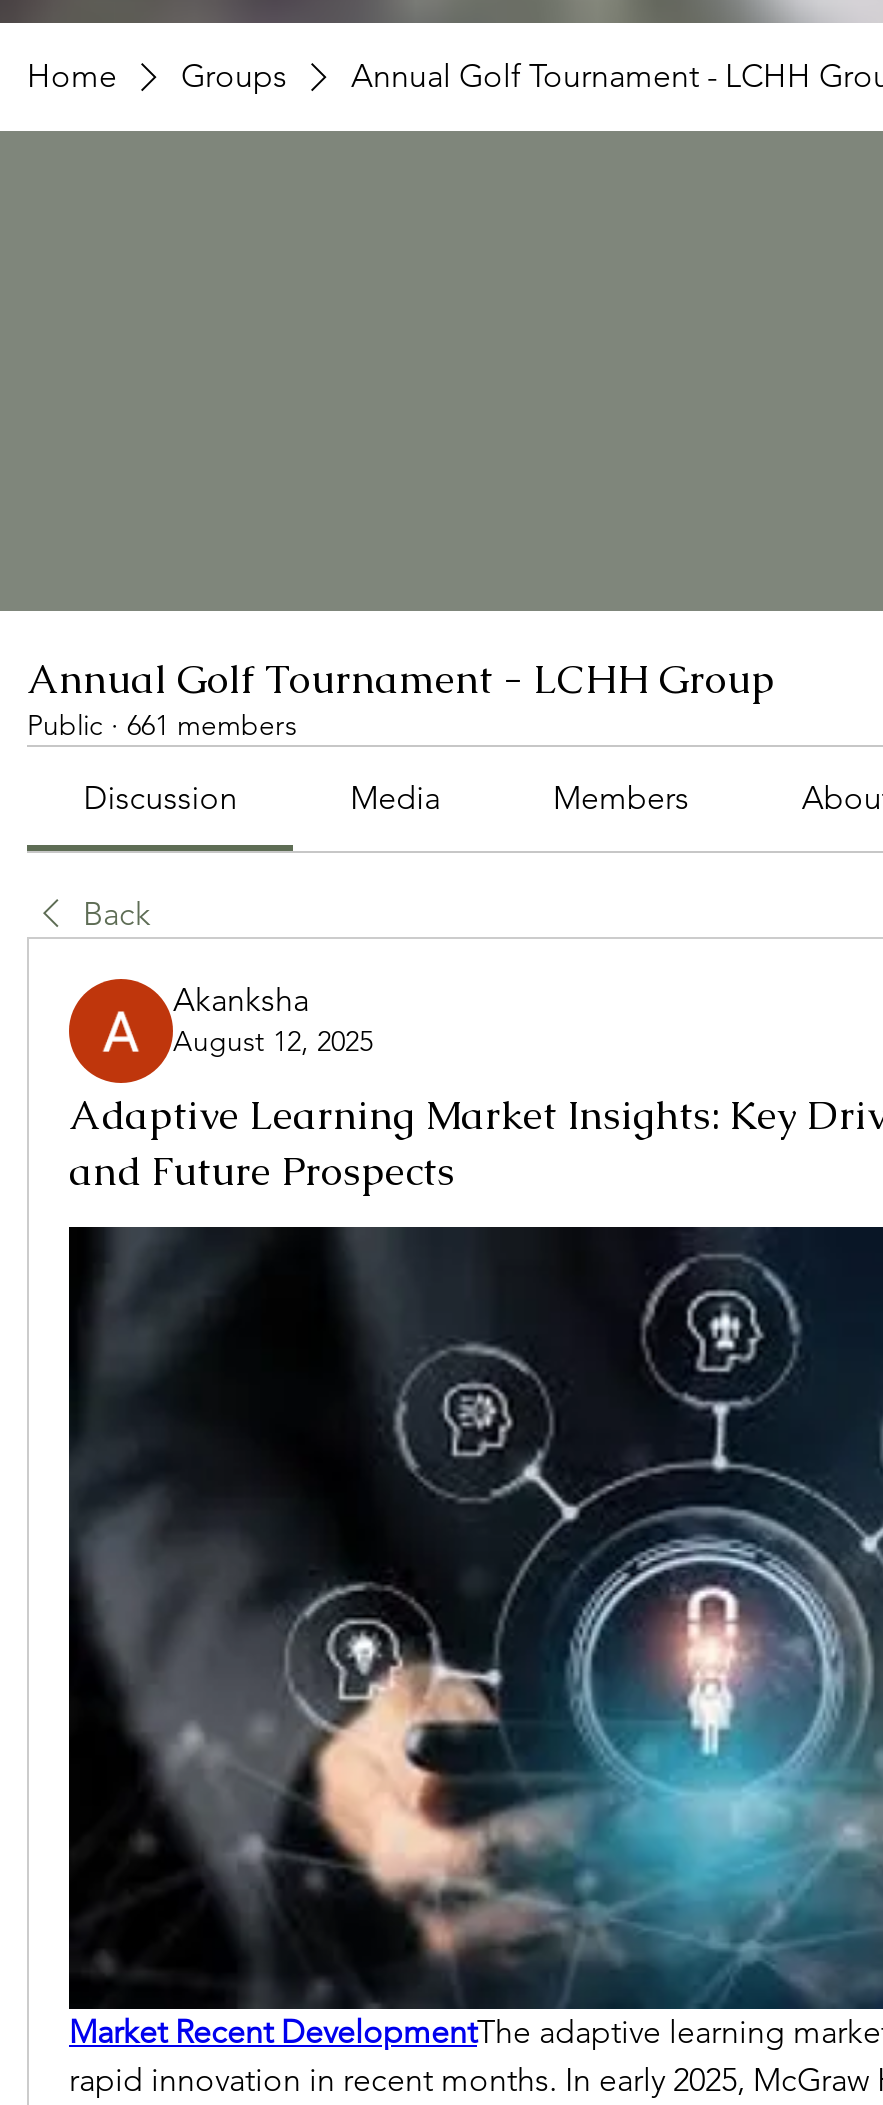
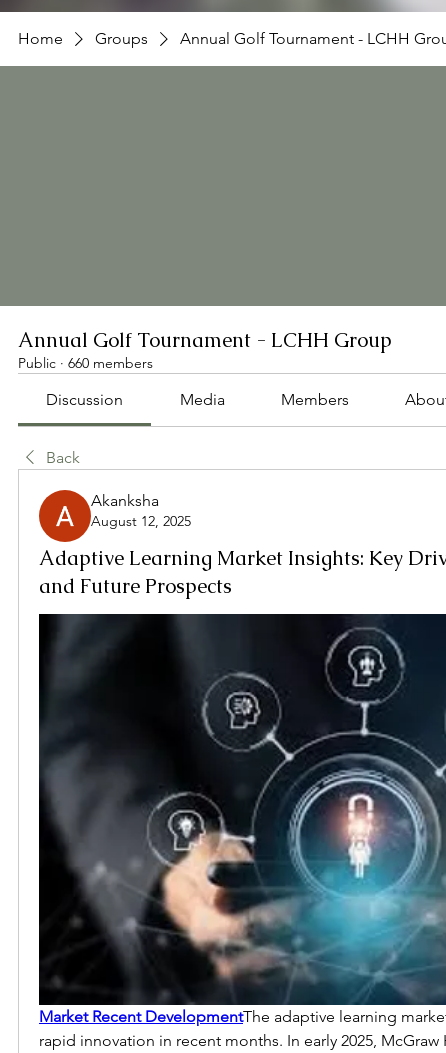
- Public · 661 members
+ Public · 660 members
